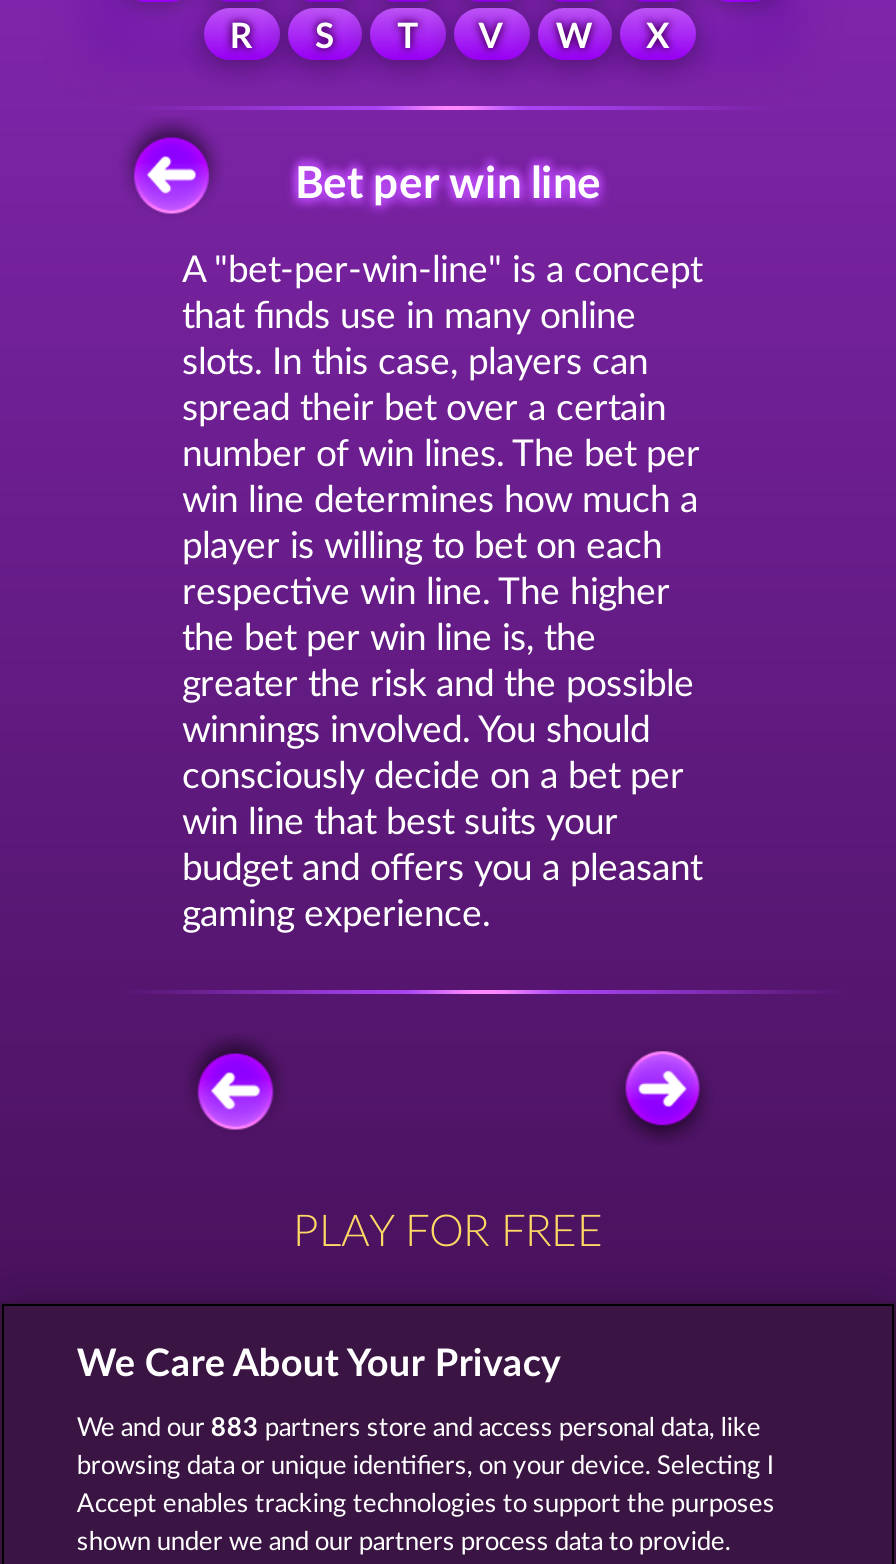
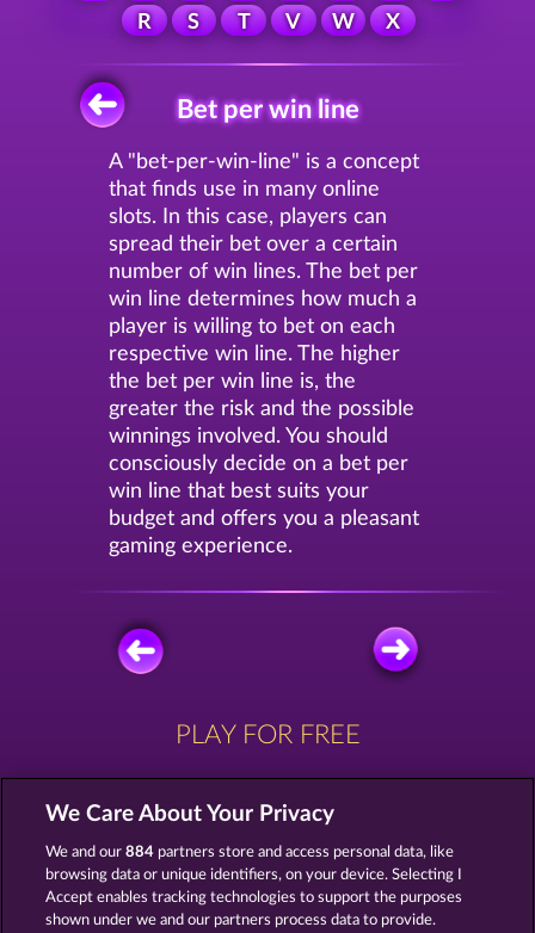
- We and our 883 partners store and access personal data, like
+ We and our 884 partners store and access personal data, like
